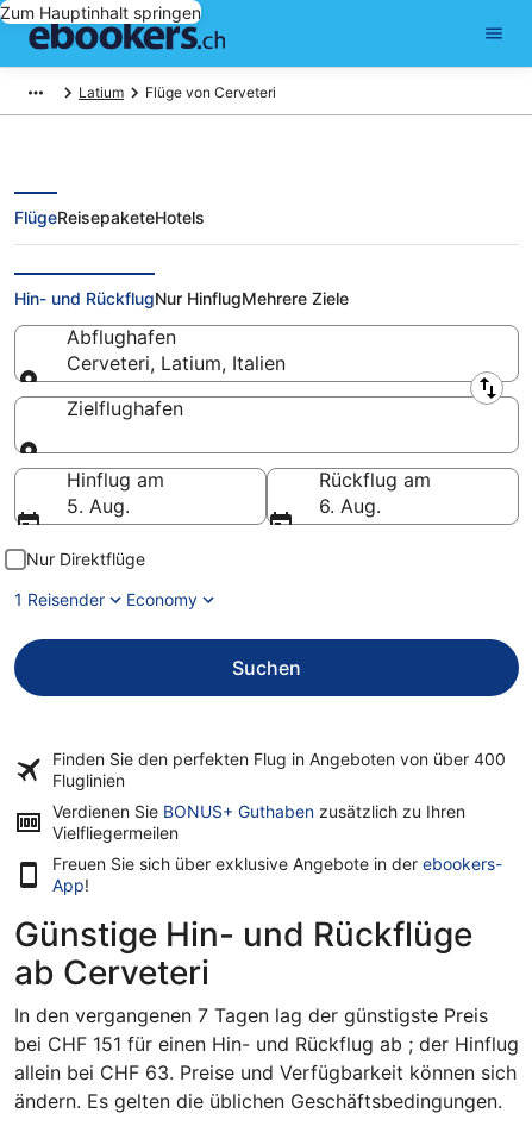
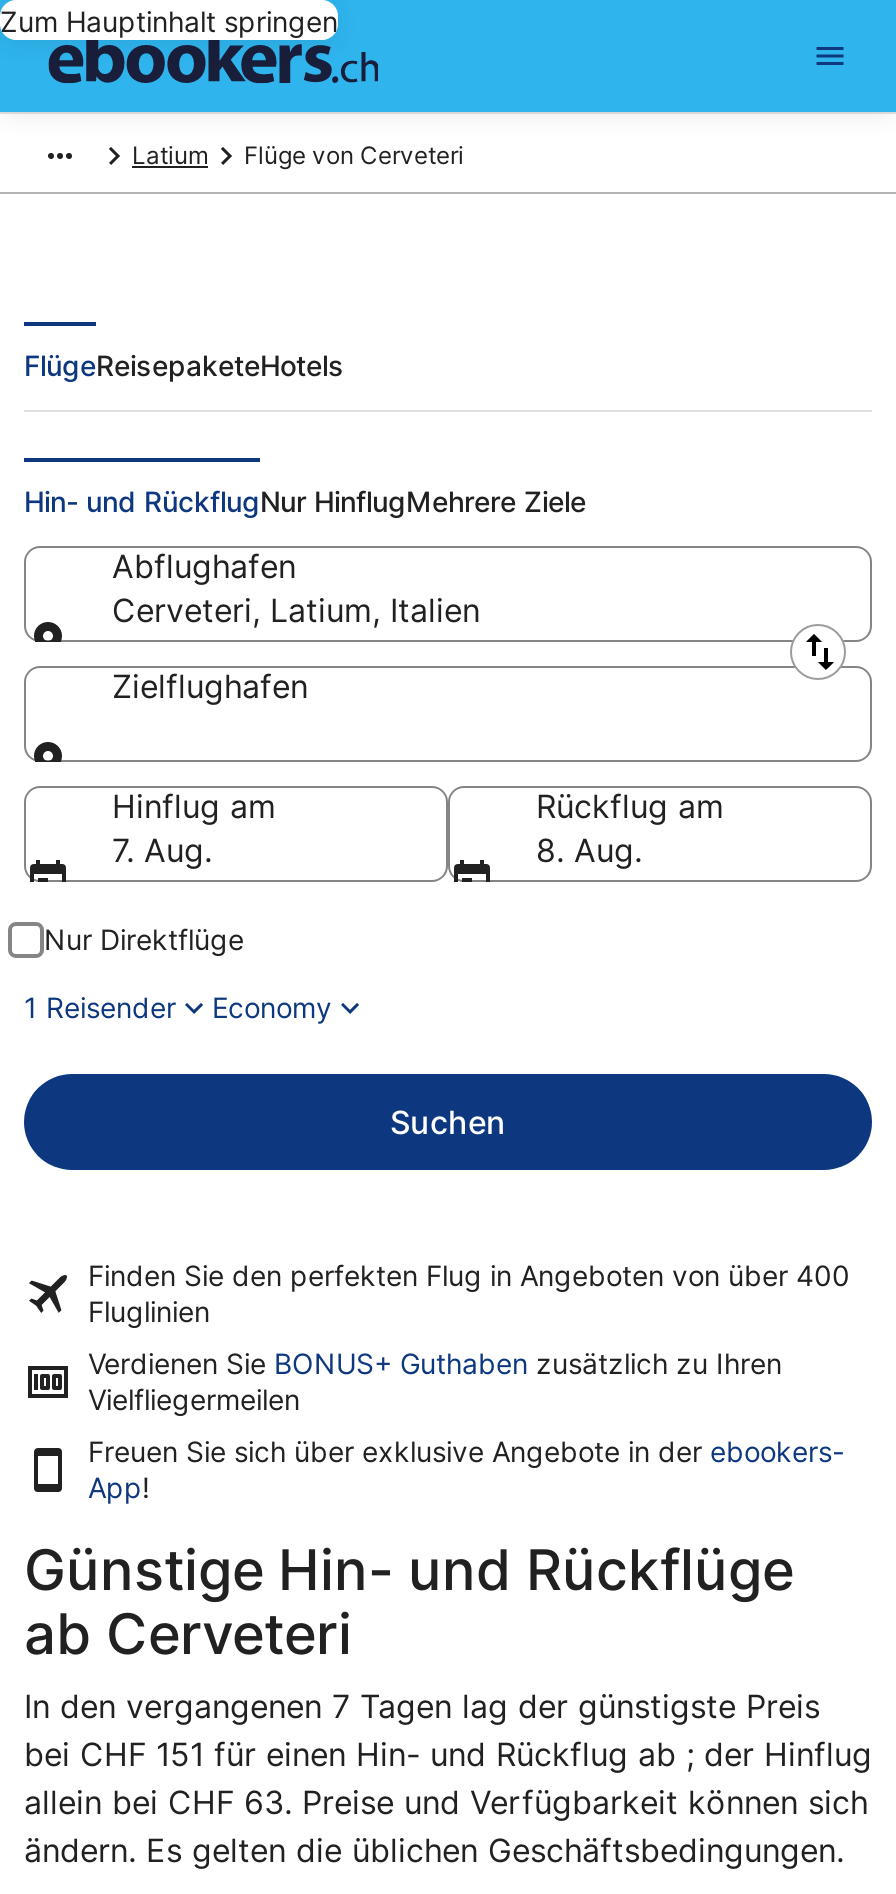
- 5. Aug.
+ 7. Aug.

- 6. Aug.
+ 8. Aug.
